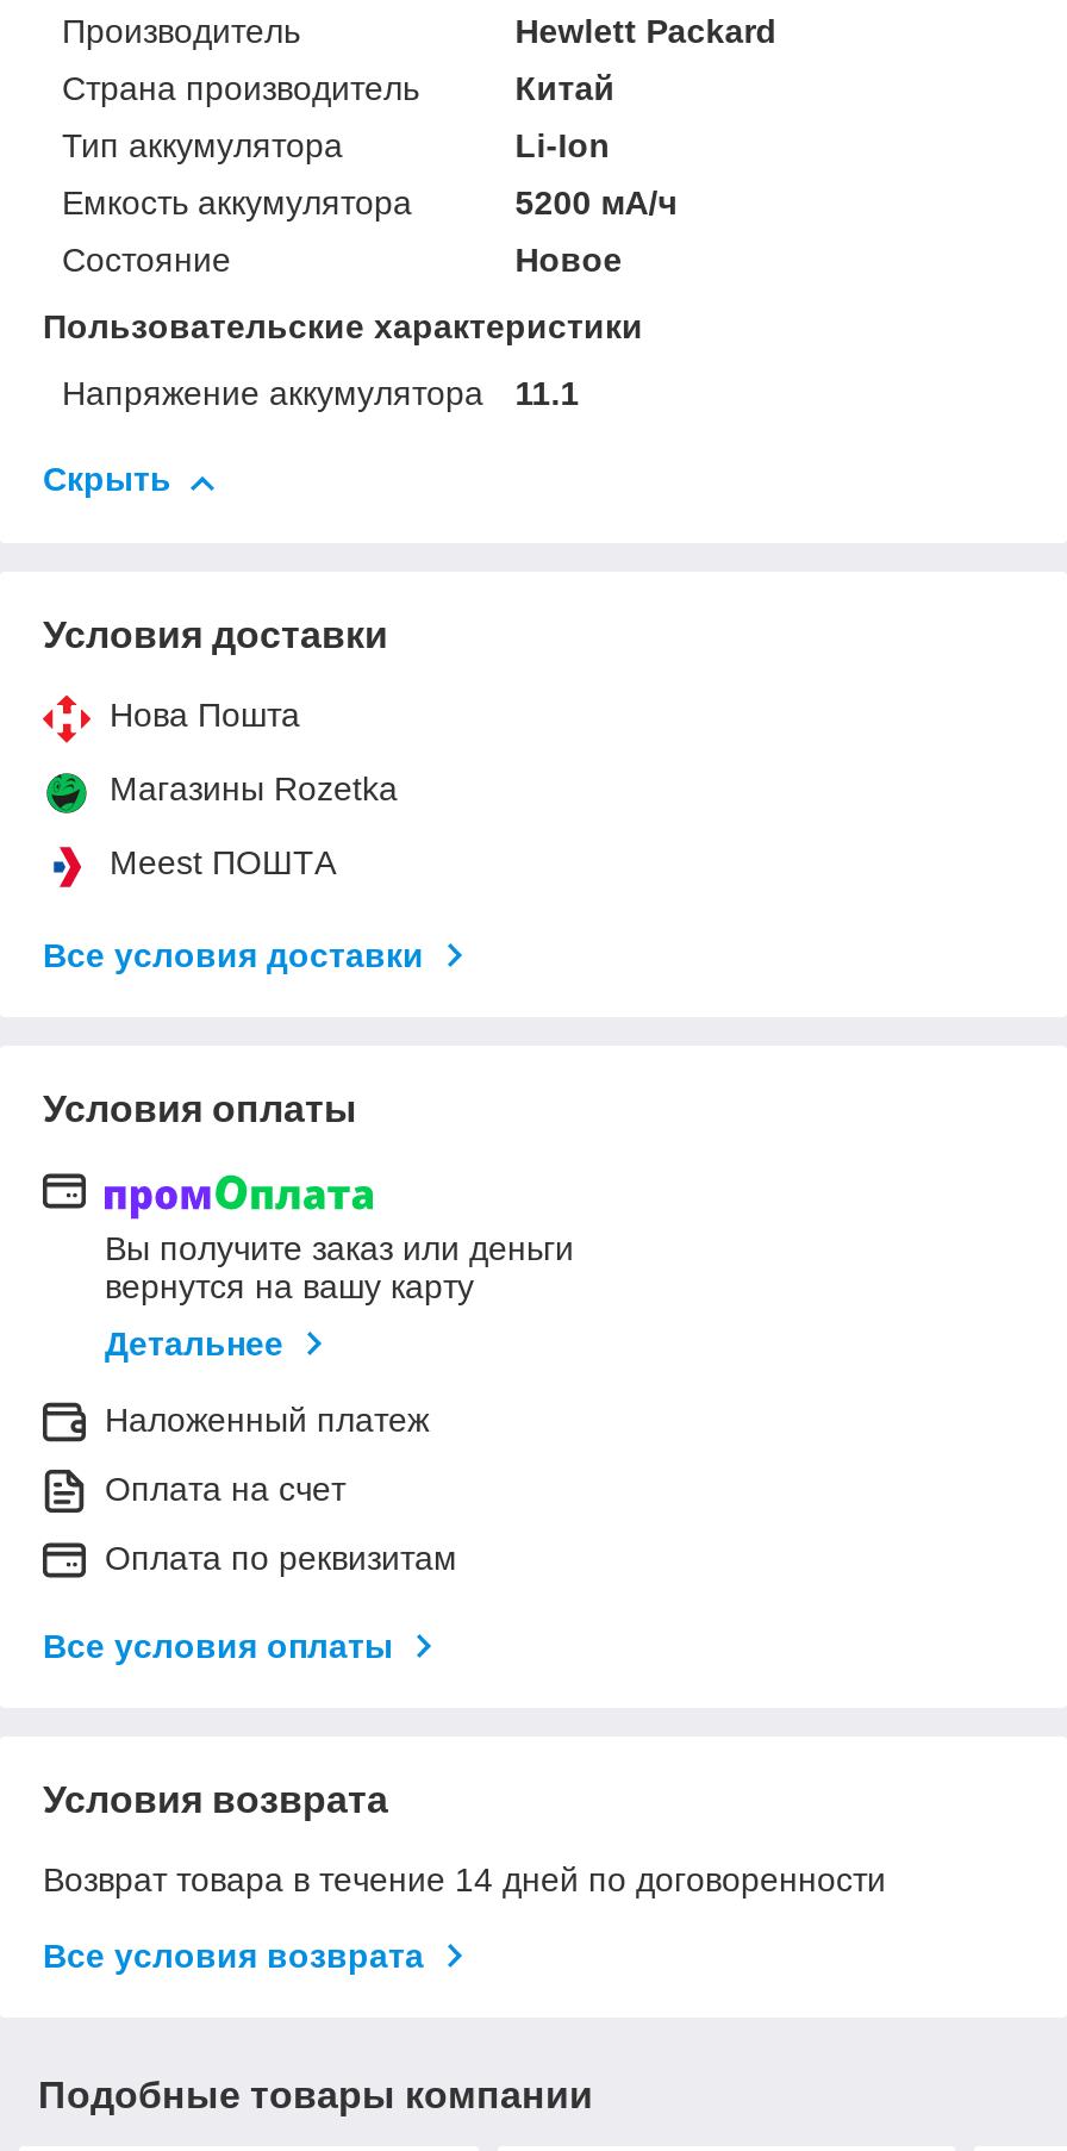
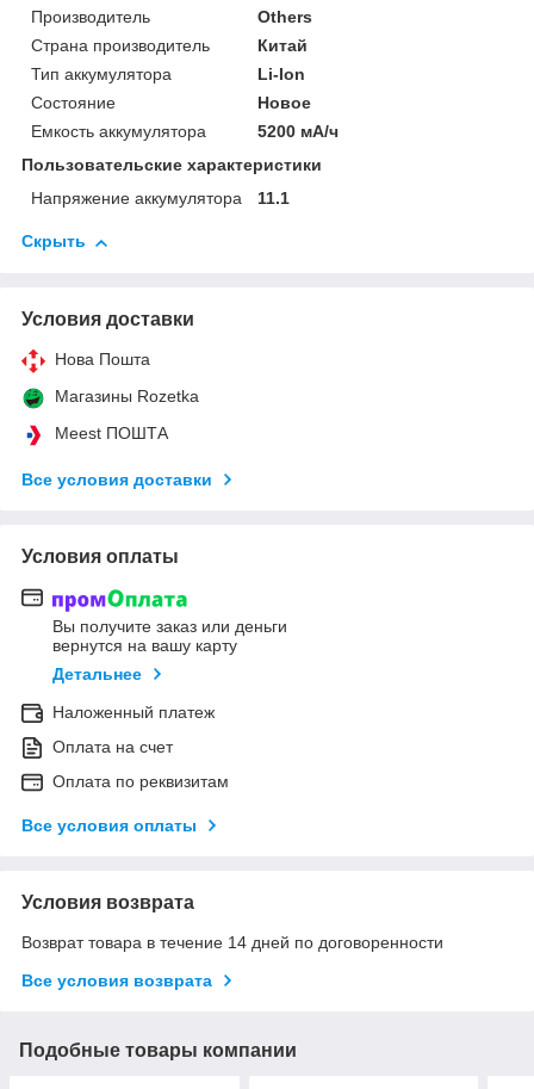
- Hewlett Packard
+ Others

moved down: Емкость аккумулятора | 5200 мА/ч

moved up: Состояние | Новое
